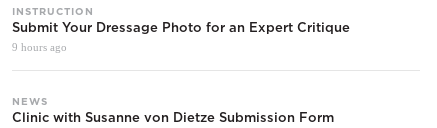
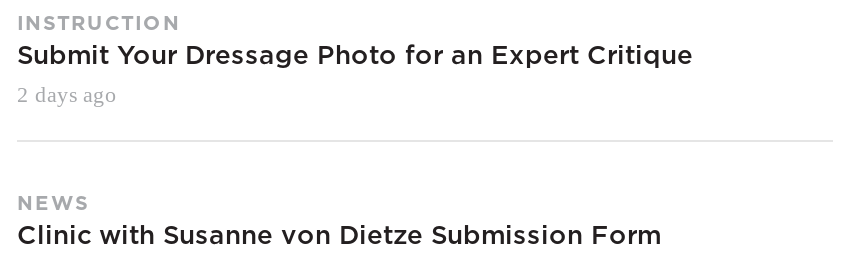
- 9 hours ago
+ 2 days ago
